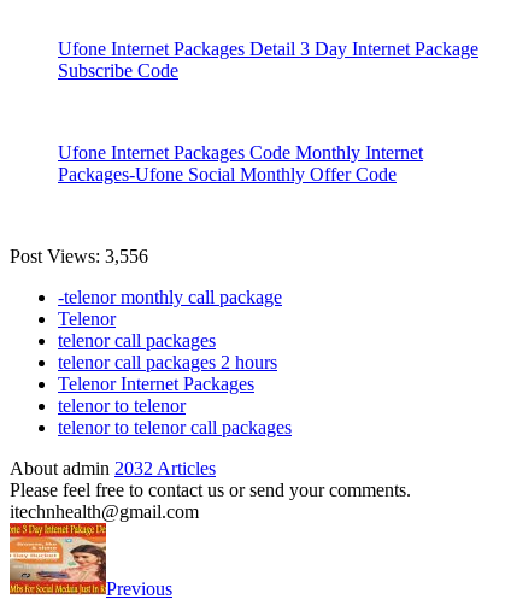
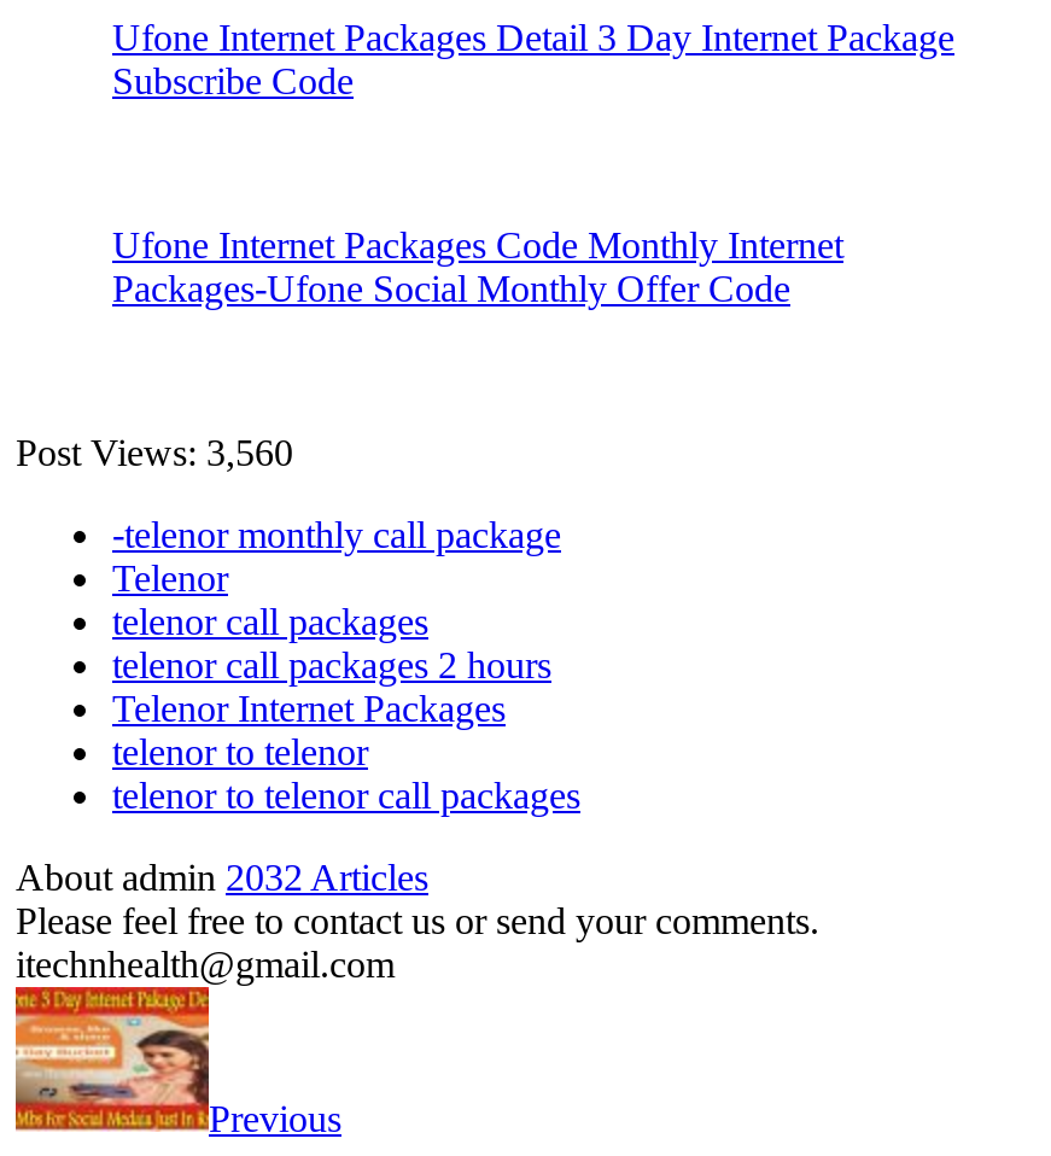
- Post Views: 3,556
+ Post Views: 3,560
